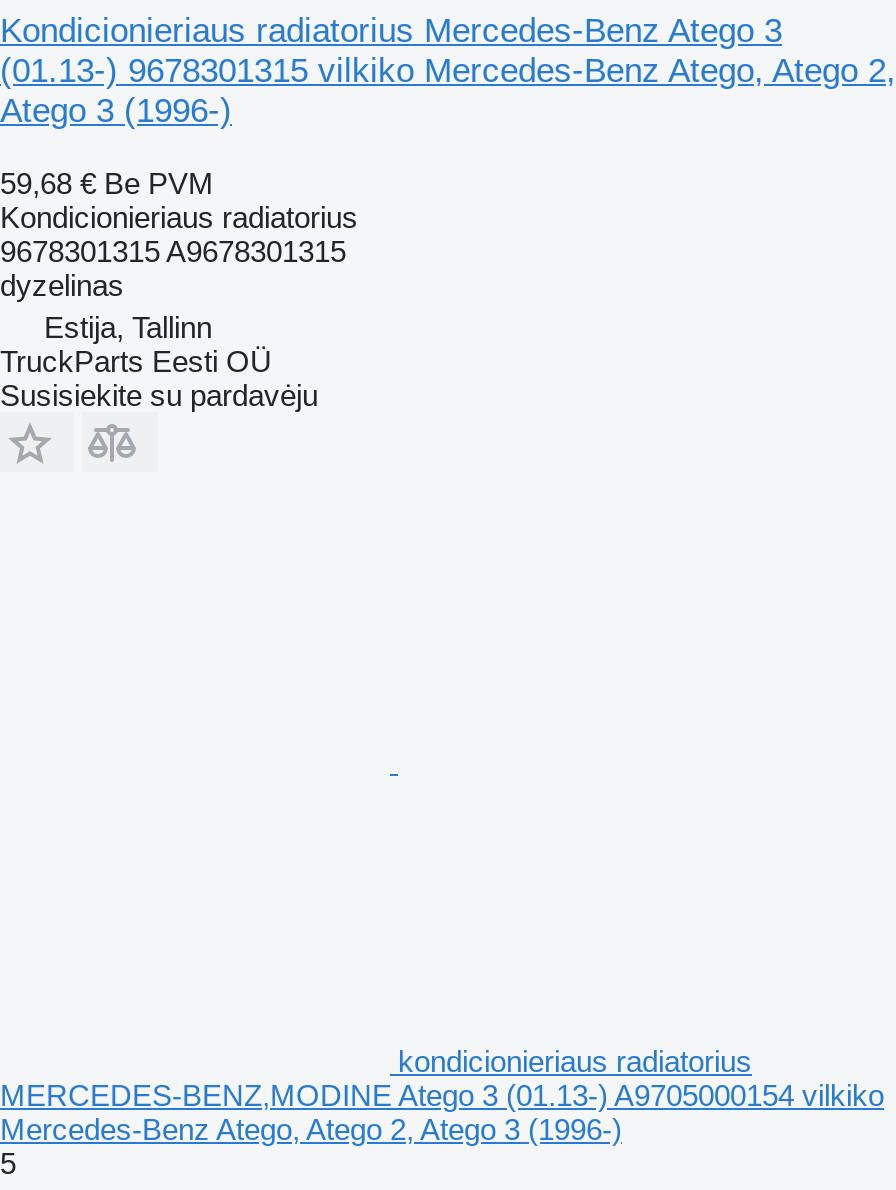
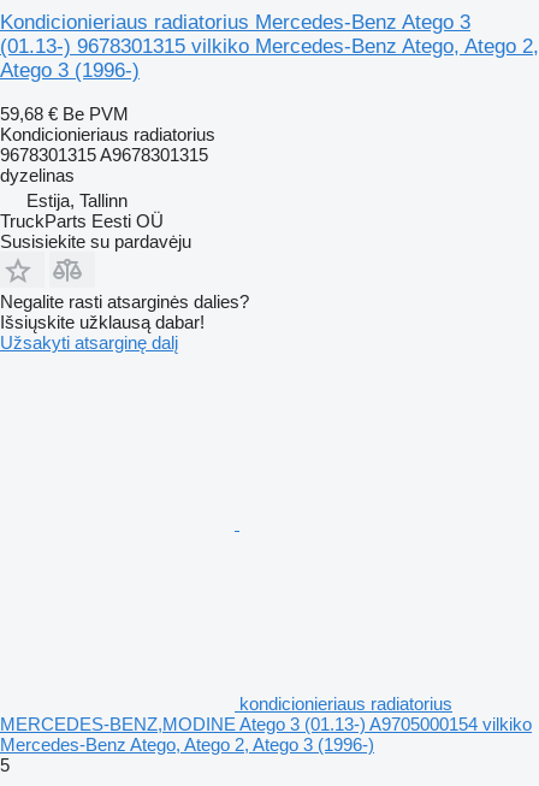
+ Negalite rasti atsarginės dalies?
+ Išsiųskite užklausą dabar!
+ Užsakyti atsarginę dalį
